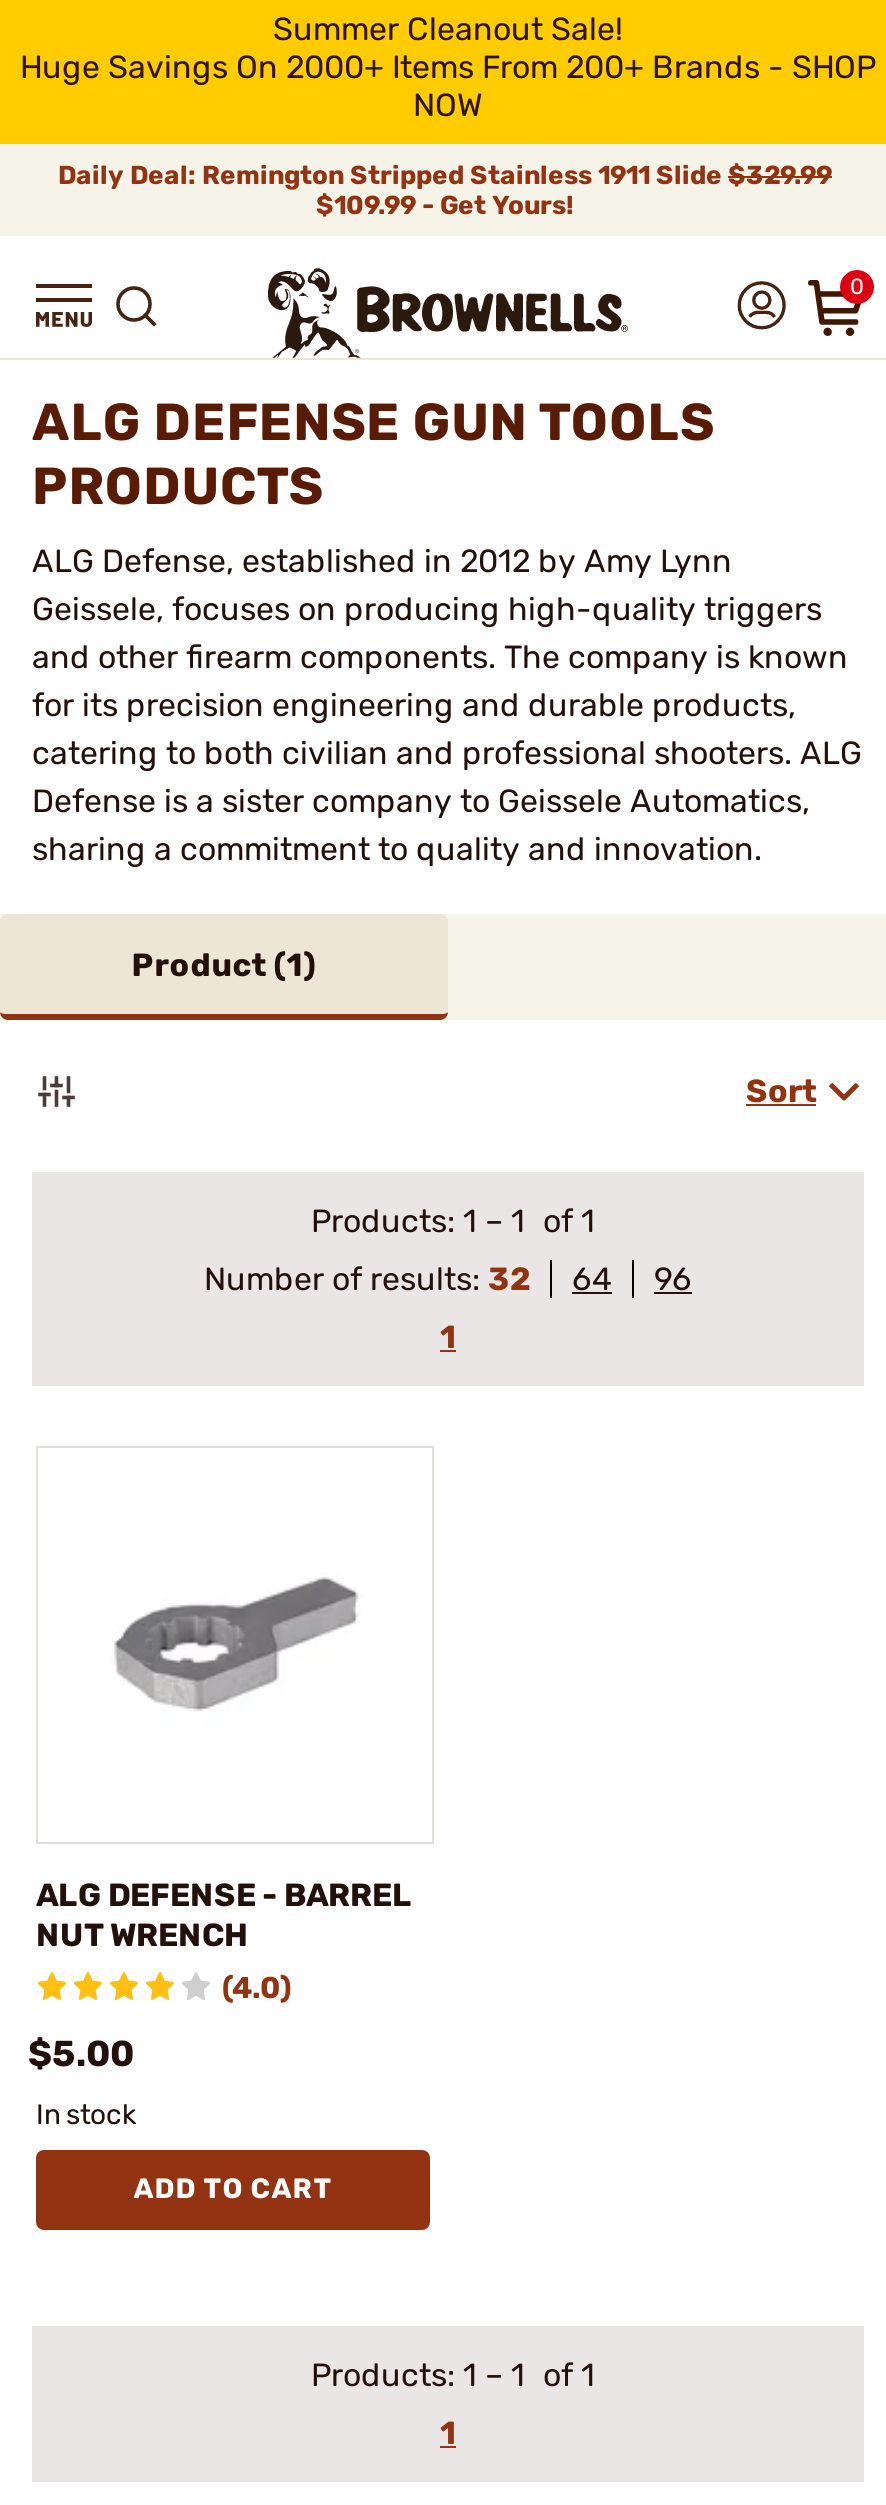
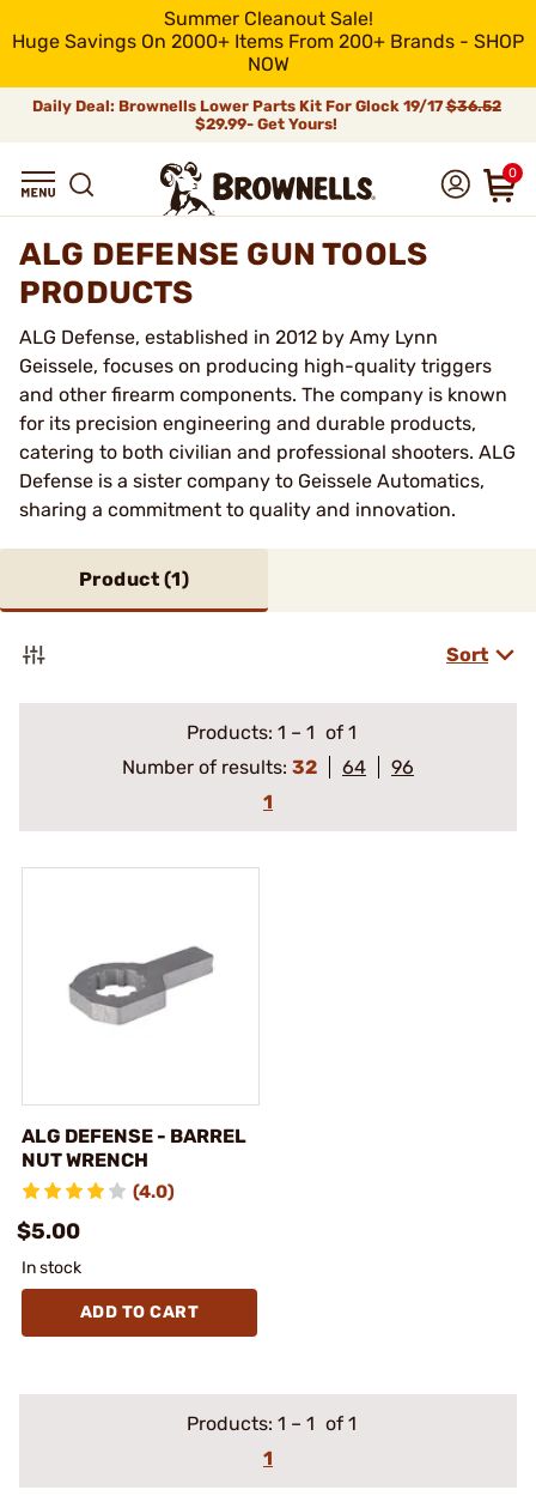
- Daily Deal: Remington Stripped Stainless 1911 Slide $329.99
- $109.99 - Get Yours!
+ Daily Deal: Brownells Lower Parts Kit For Glock 19/17 $36.52
+ $29.99- Get Yours!
